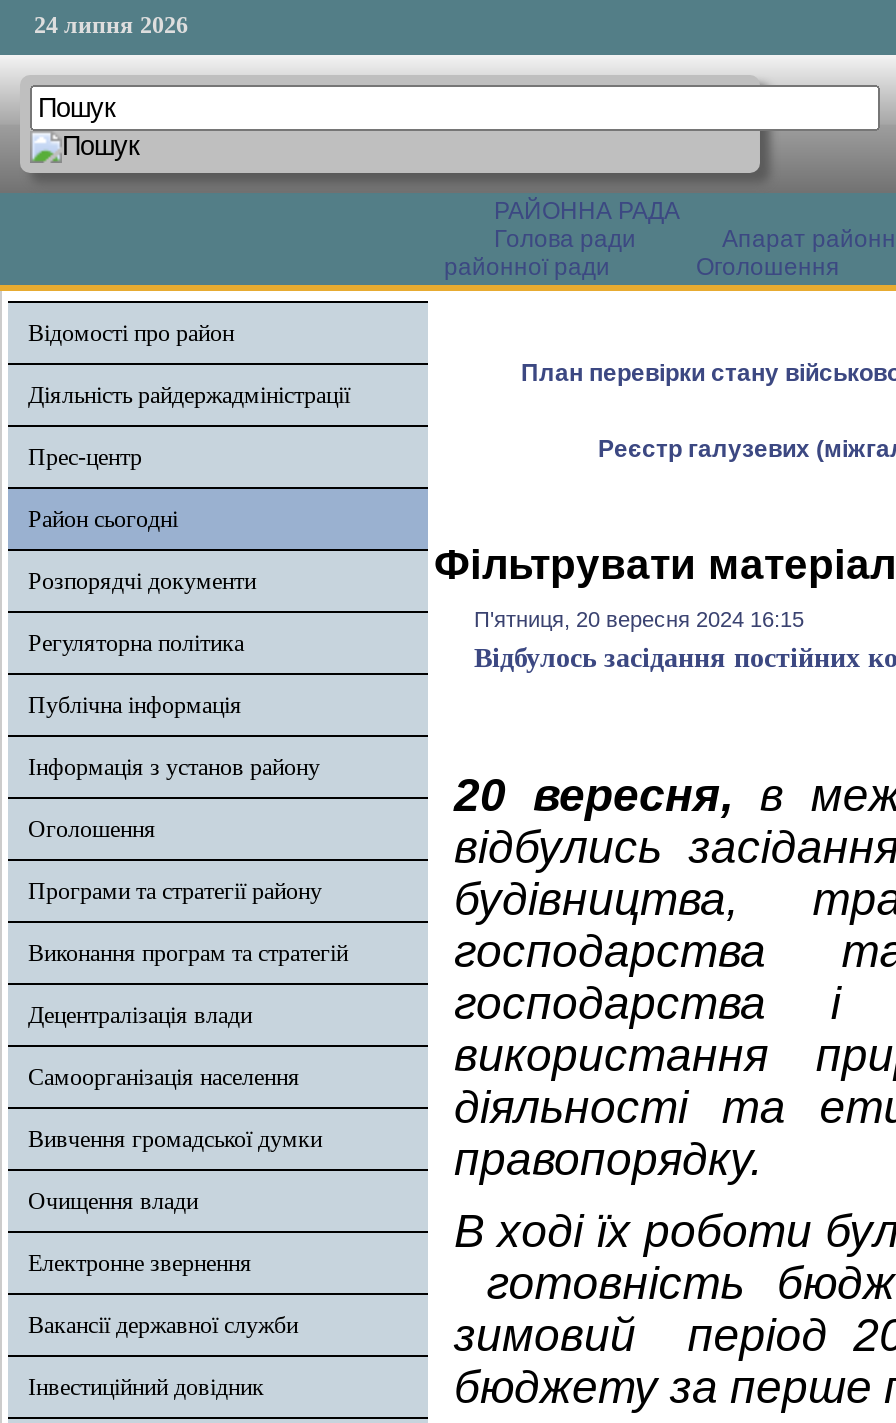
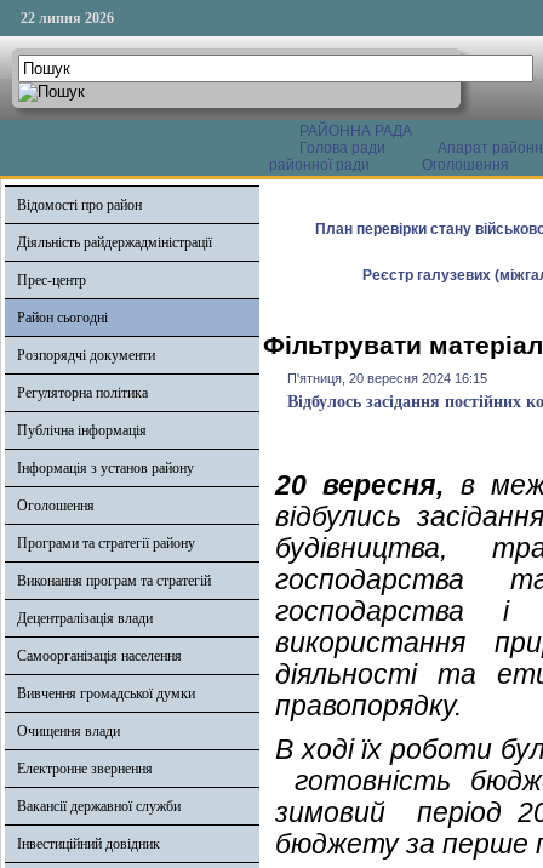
- 24 липня 2026
+ 22 липня 2026
